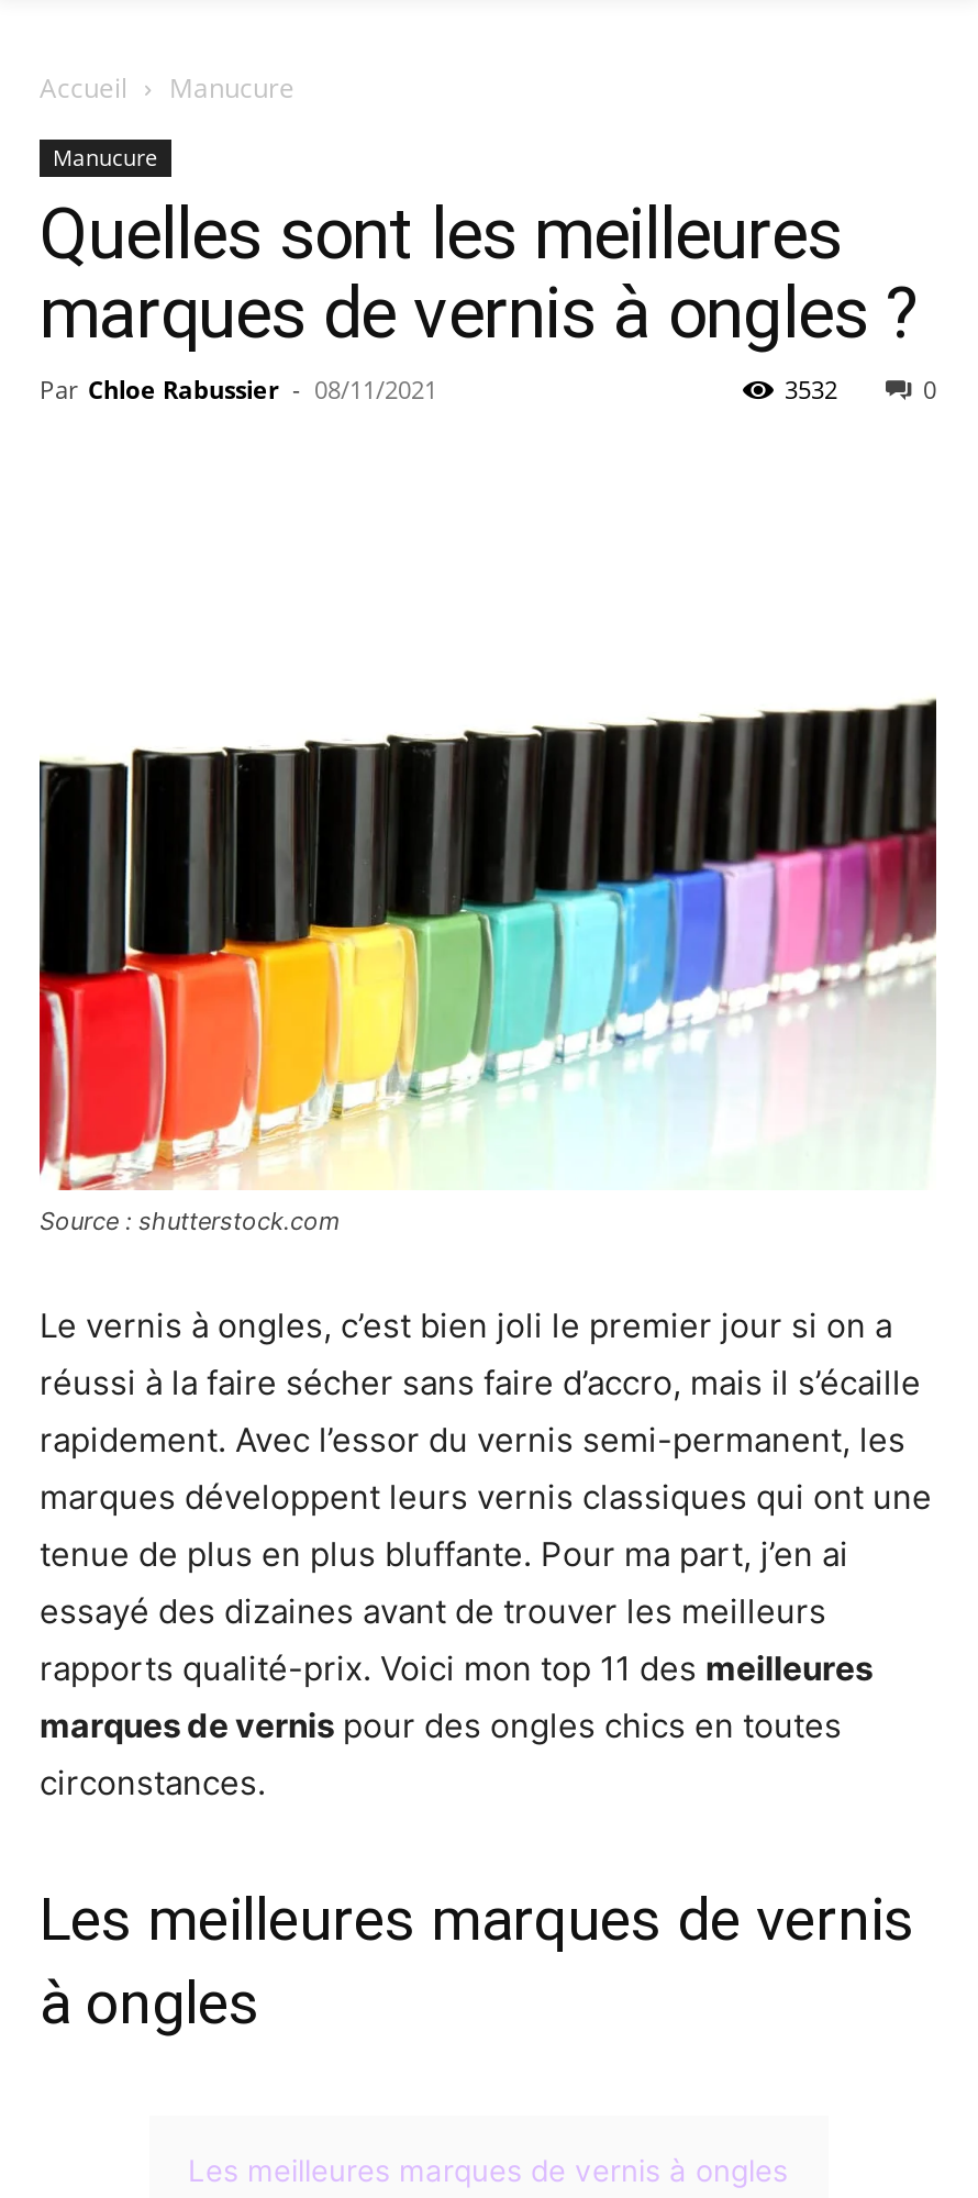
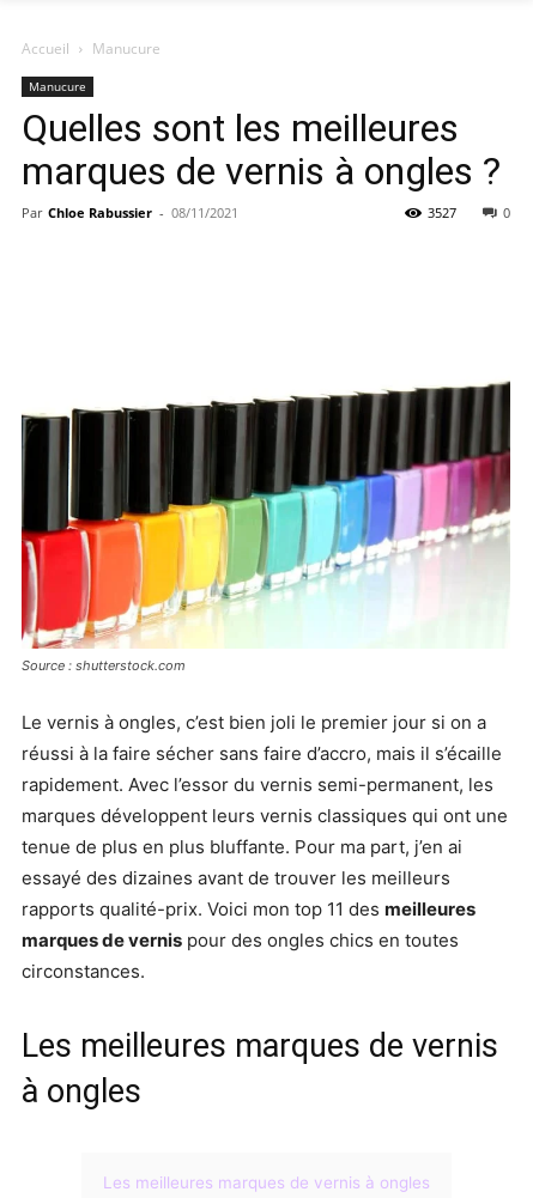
- 3532
+ 3527
